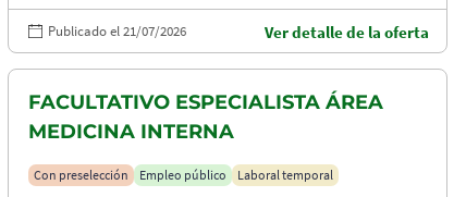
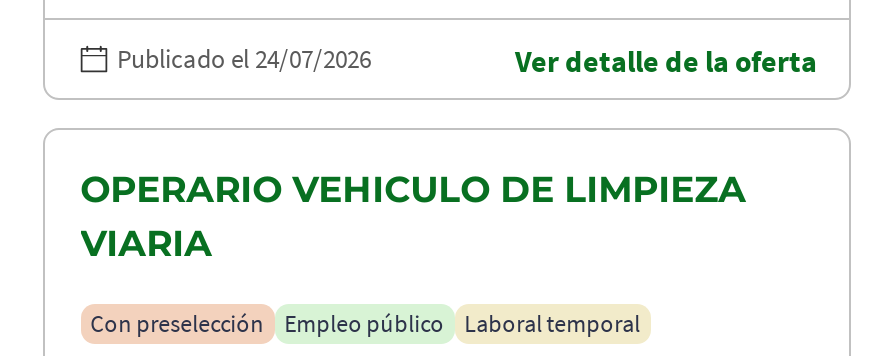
- Publicado el 21/07/2026
+ Publicado el 24/07/2026

- FACULTATIVO ESPECIALISTA ÁREA
- MEDICINA INTERNA
+ OPERARIO VEHICULO DE LIMPIEZA
+ VIARIA
